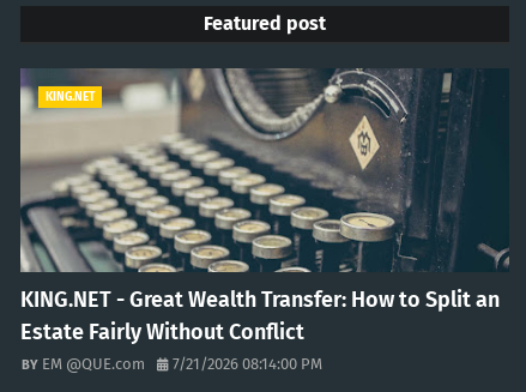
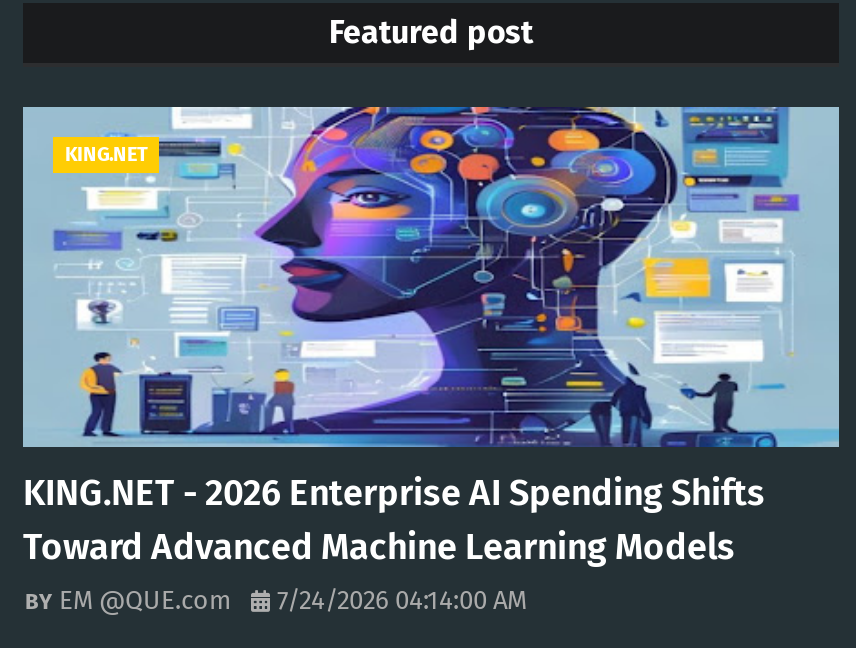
- [image]
- KING.NET - Great Wealth Transfer: How to Split an
- Estate Fairly Without Conflict
+ [image]
+ KING.NET - 2026 Enterprise AI Spending Shifts
+ Toward Advanced Machine Learning Models

- EM @QUE.com 7/21/2026 08:14:00 PM
+ EM @QUE.com 7/24/2026 04:14:00 AM
